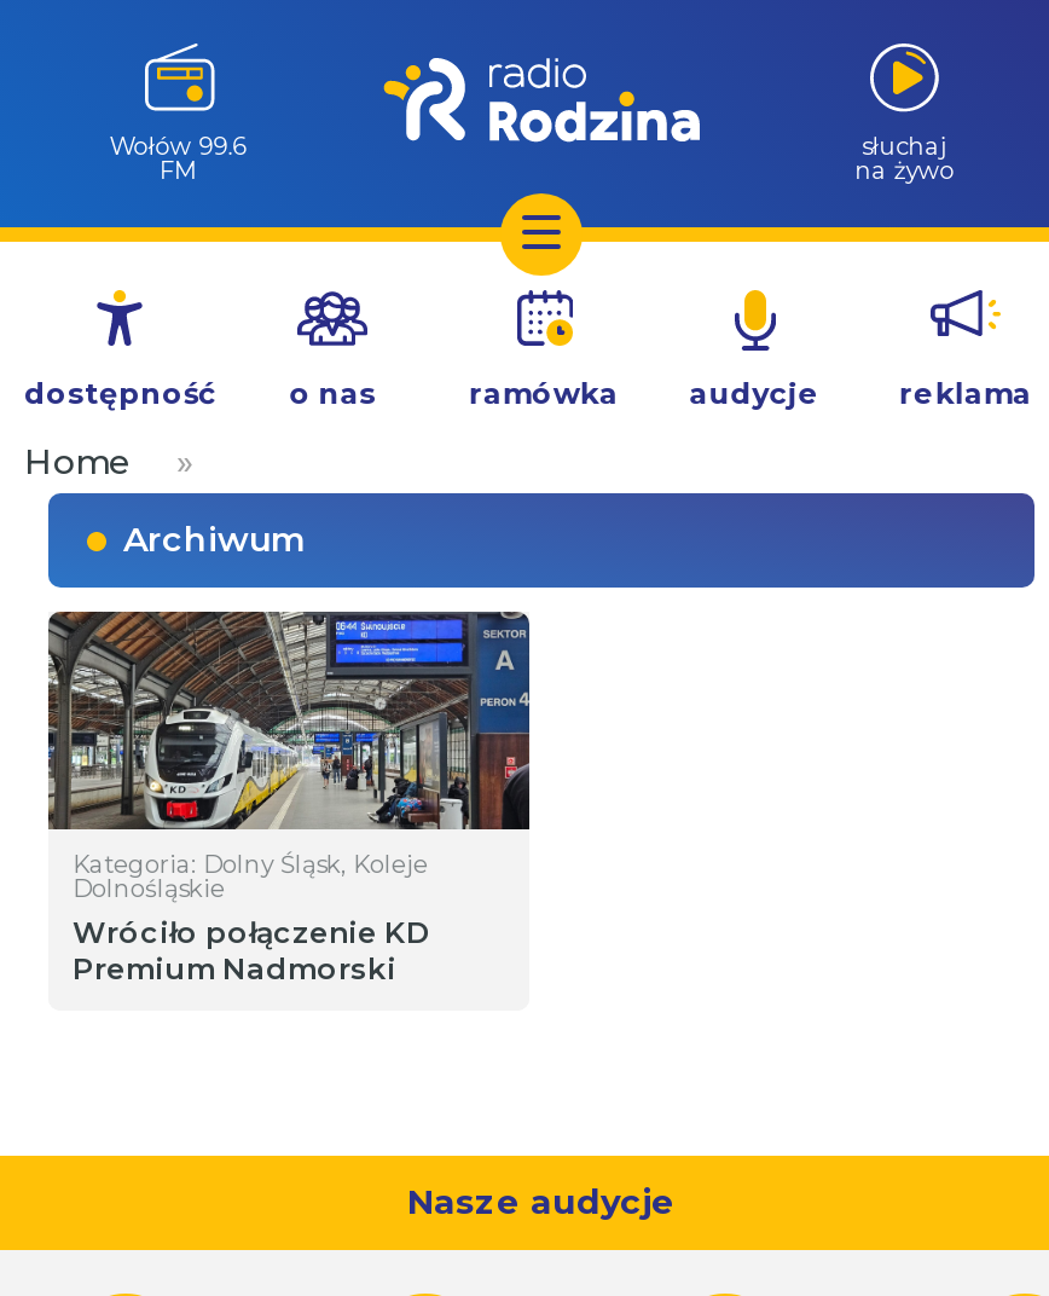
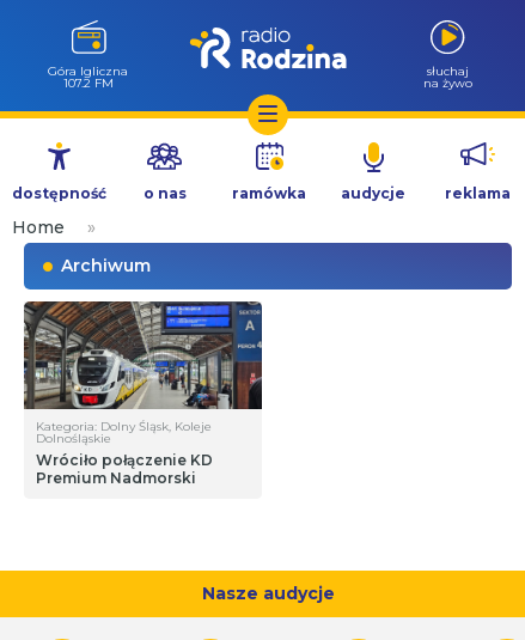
- Wołów 99.6
- FM
+ Góra Igliczna
+ 107.2 FM
